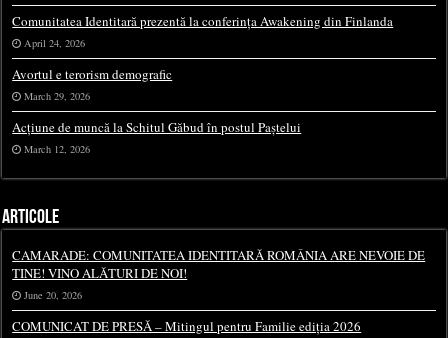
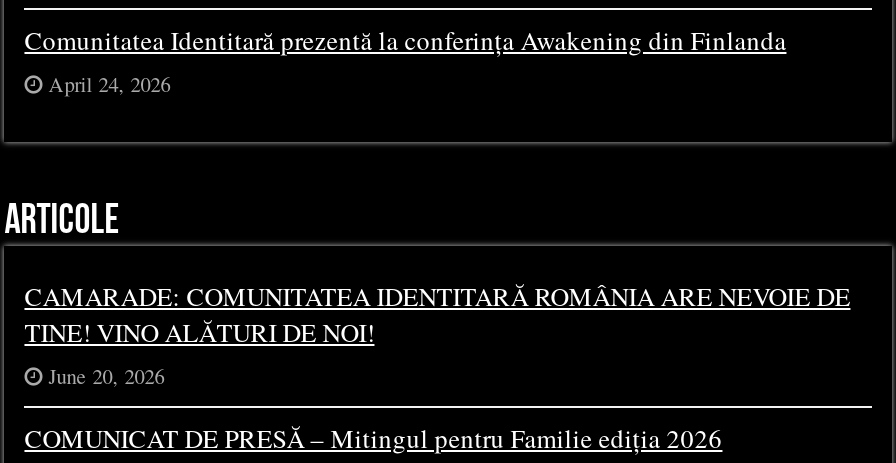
- Avortul e terorism demografic
- March 29, 2026
- Acțiune de muncă la Schitul Găbud în postul Paștelui
- March 12, 2026
